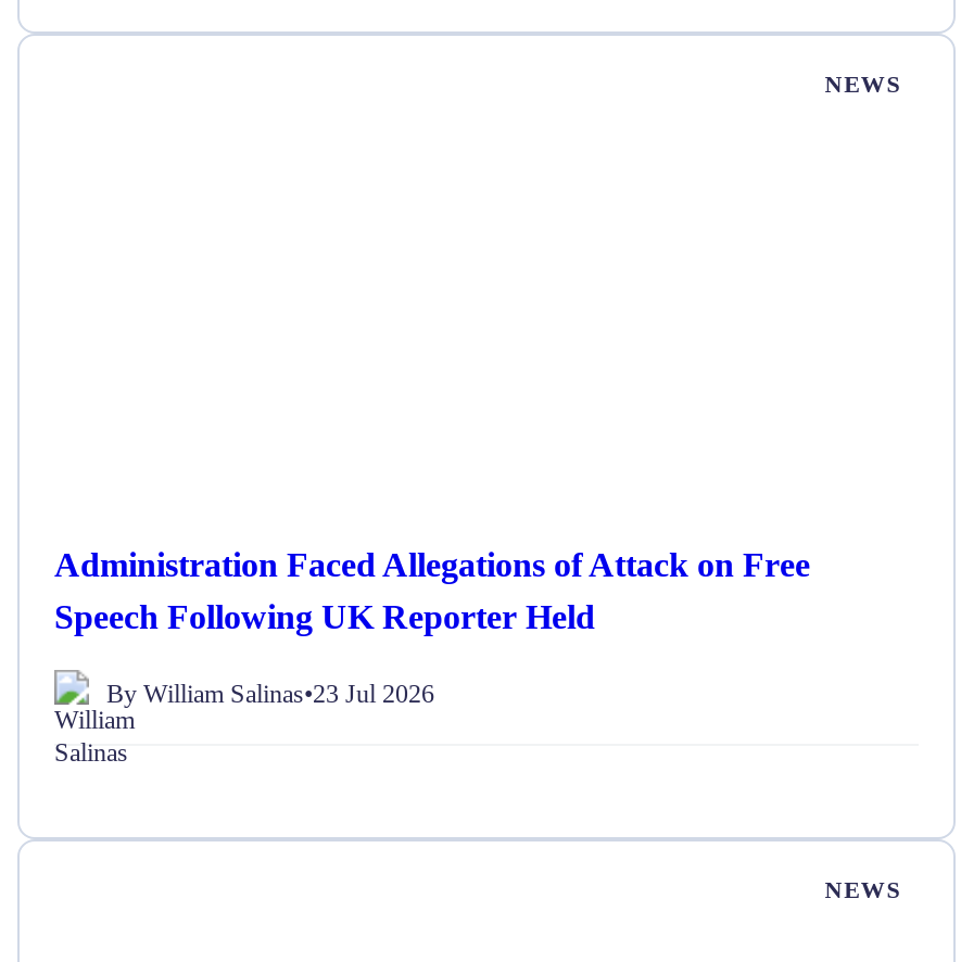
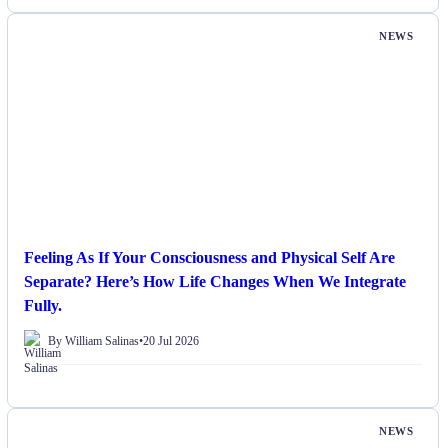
- Administration Faced Allegations of Attack on Free
- Speech Following UK Reporter Held
+ Feeling As If Your Consciousness and Physical Self Are
+ Separate? Here’s How Life Changes When We Integrate
+ Fully.

- By William Salinas•23 Jul 2026
+ By William Salinas•20 Jul 2026
